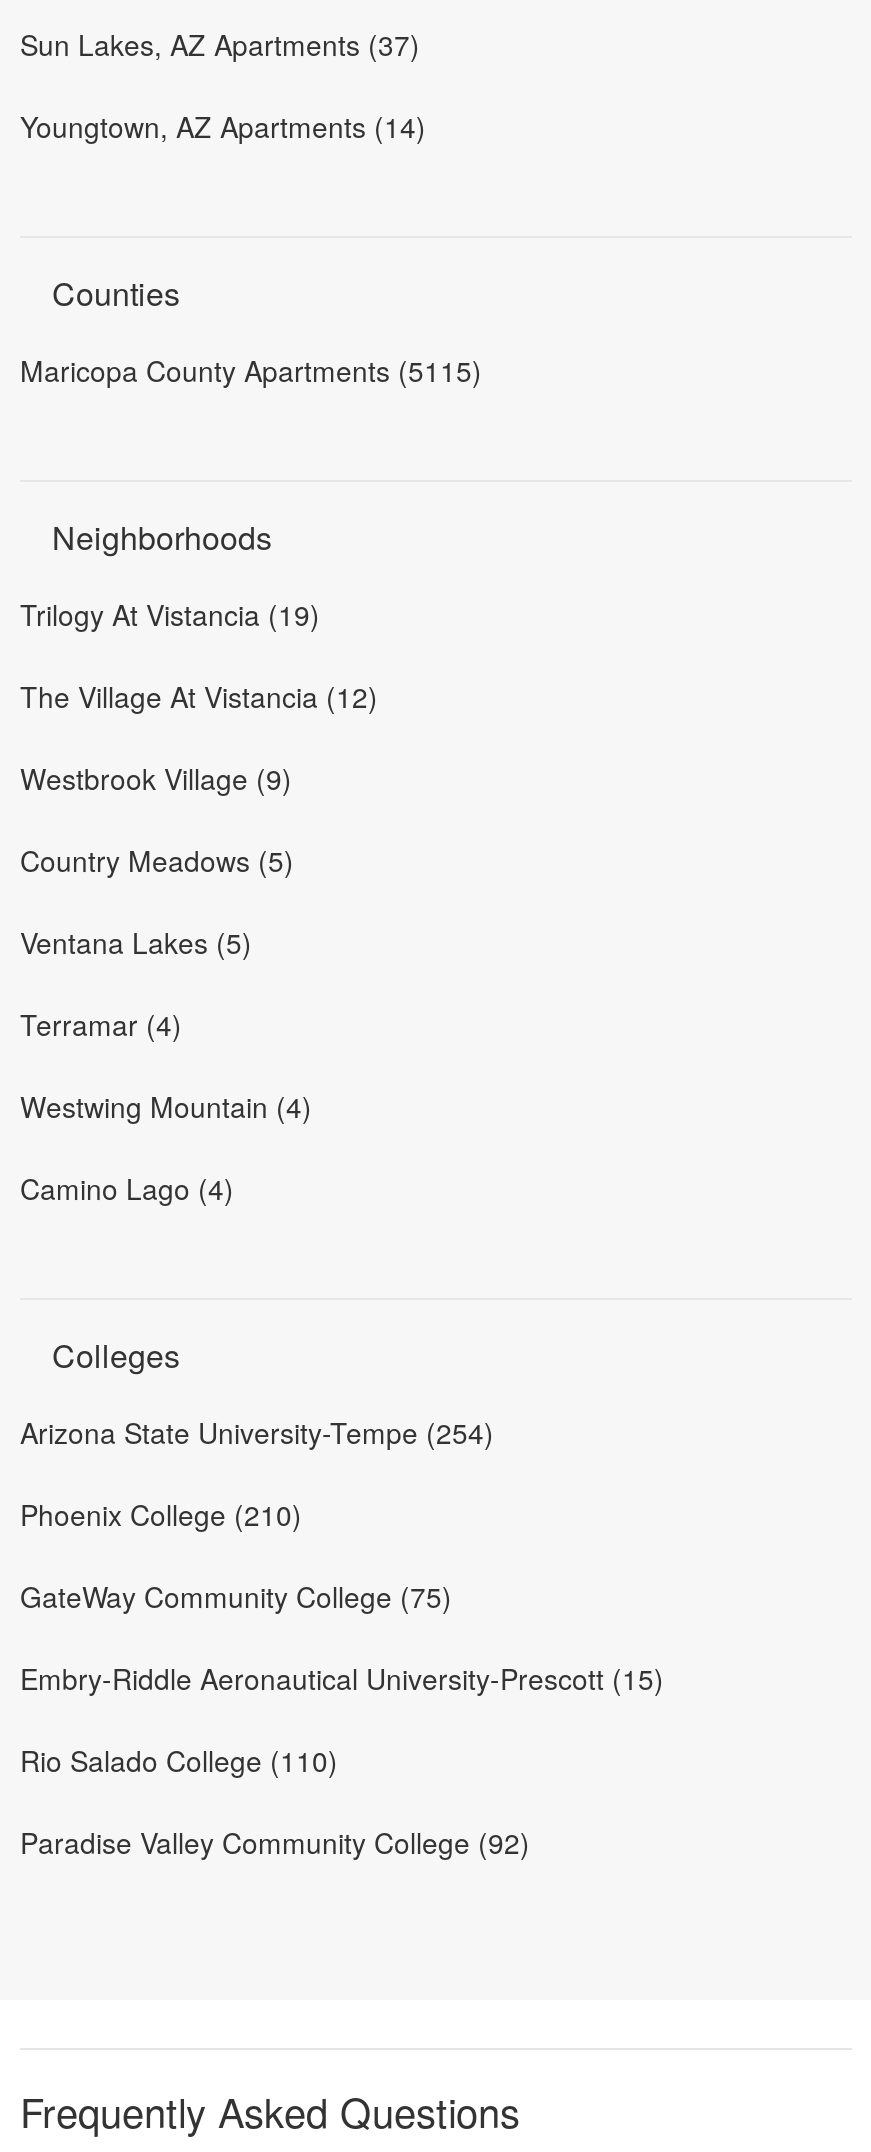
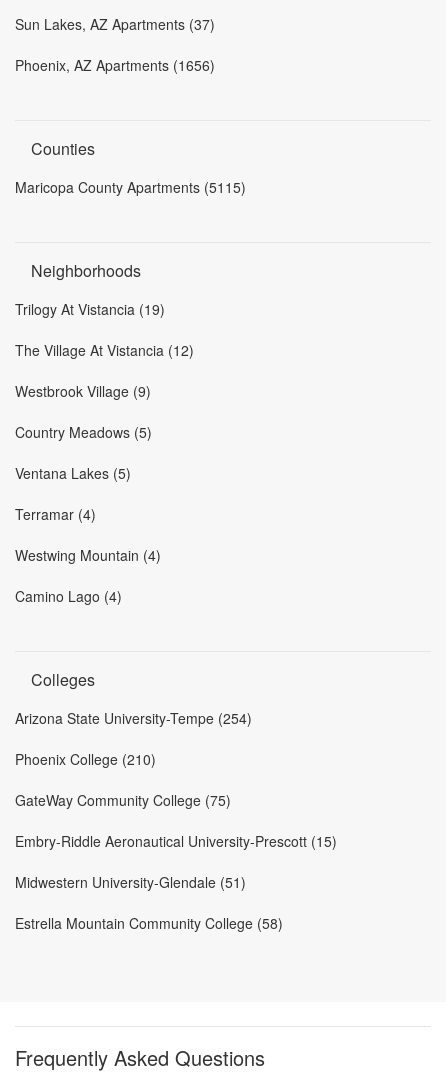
- Youngtown, AZ Apartments (14)
+ Phoenix, AZ Apartments (1656)

- Rio Salado College (110)
+ Midwestern University-Glendale (51)

- Paradise Valley Community College (92)
+ Estrella Mountain Community College (58)
